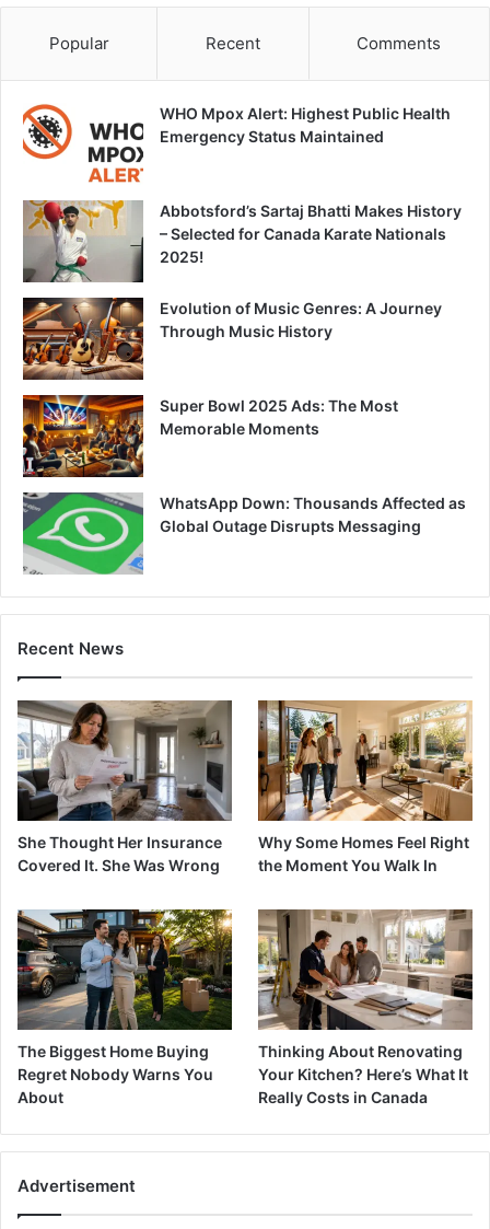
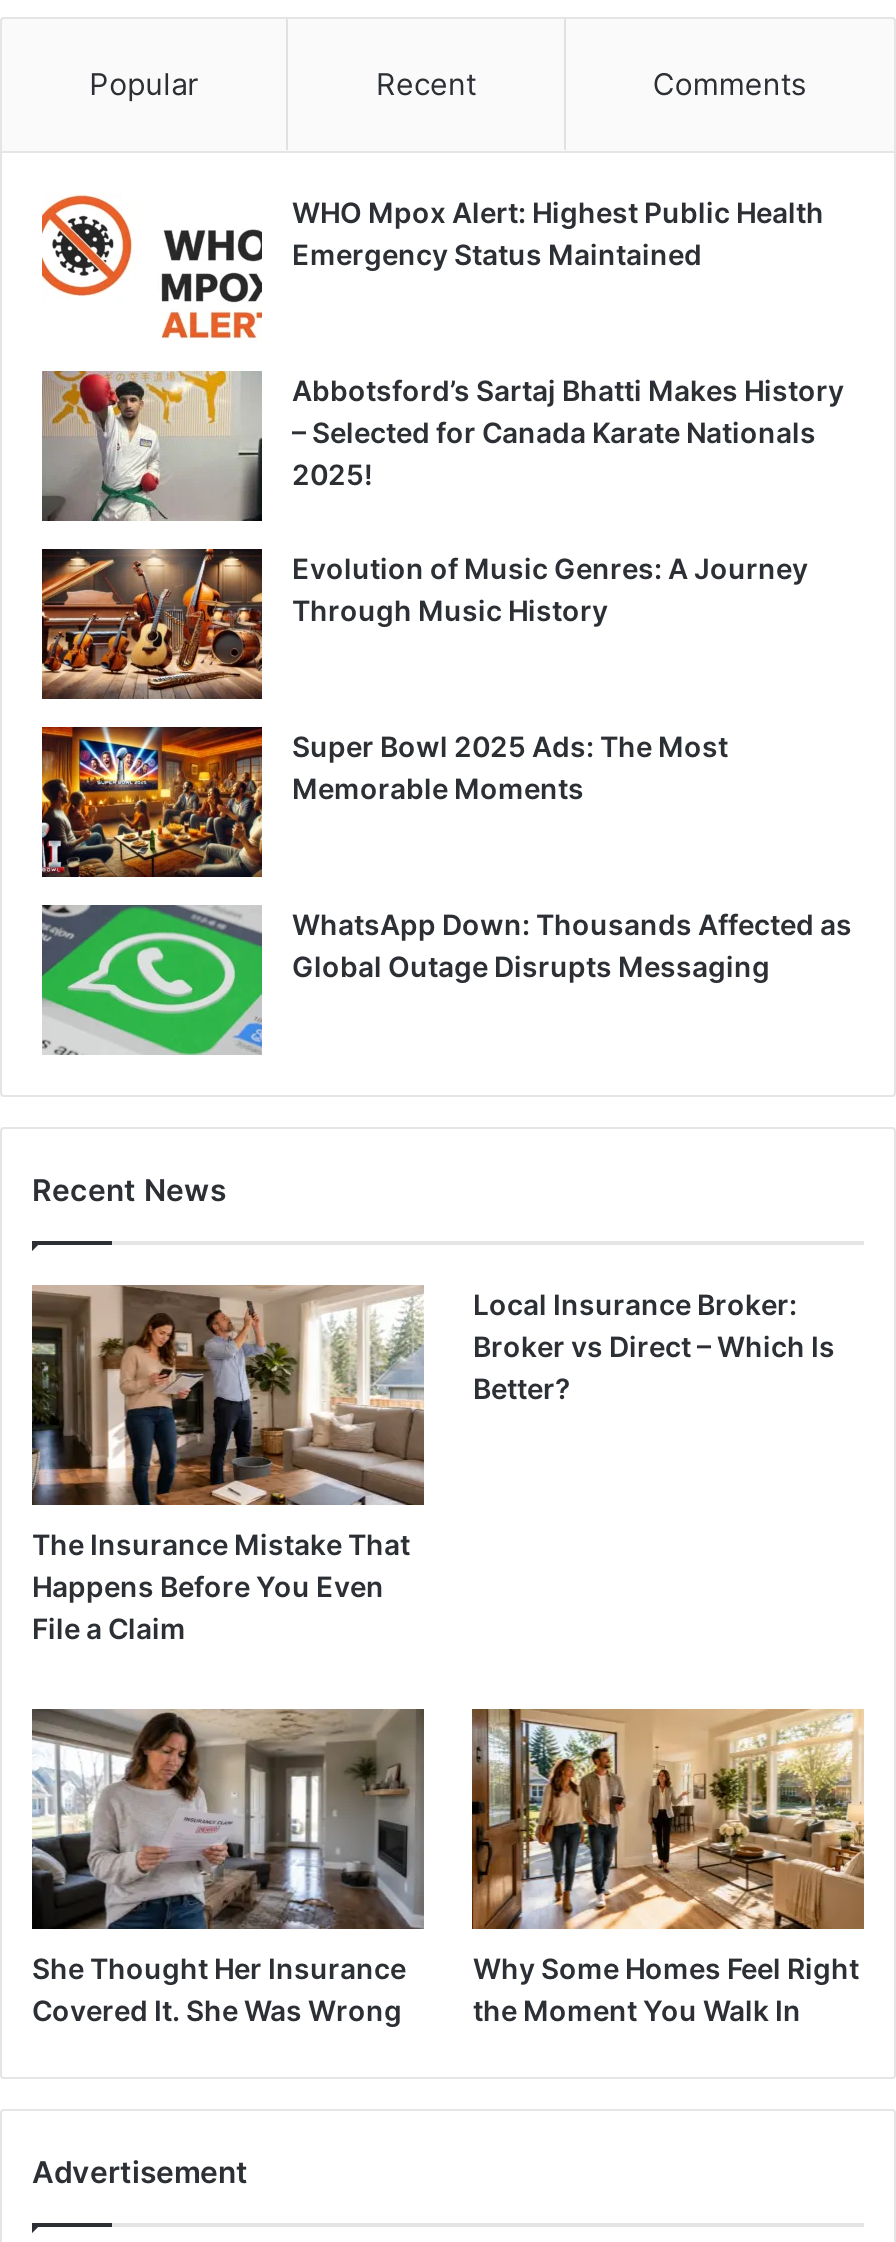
+ [image]
+ The Insurance Mistake That
+ Happens Before You Even
+ File a Claim

+ Local Insurance Broker:
+ Broker vs Direct – Which Is
+ Better?

moved down: [image] | She Thought Her Insurance | Covered It. She Was Wrong | Why Some Homes Feel Right | the Moment You Walk In

- [image]
- The Biggest Home Buying
- Regret Nobody Warns You
- About

- [image]
- Thinking About Renovating
- Your Kitchen? Here’s What It
- Really Costs in Canada
